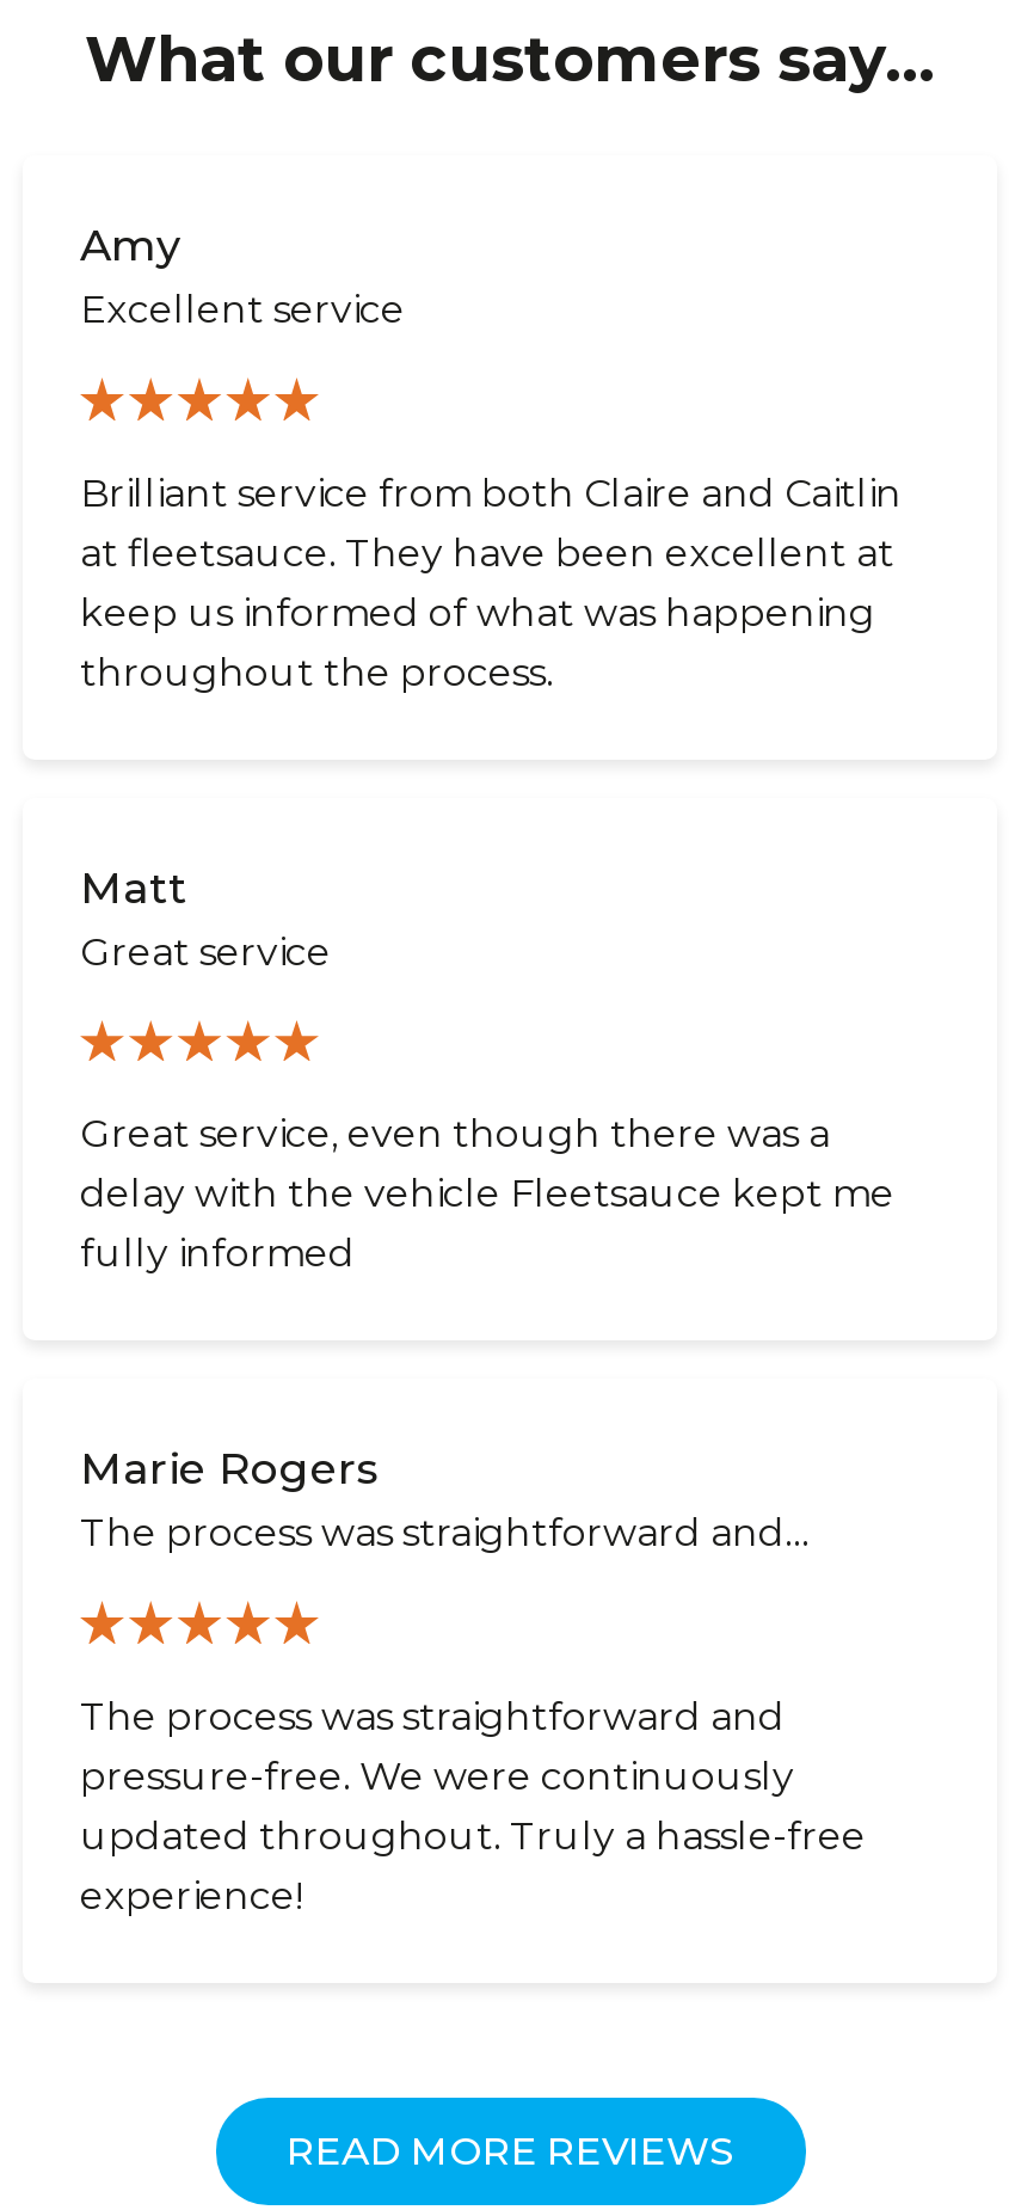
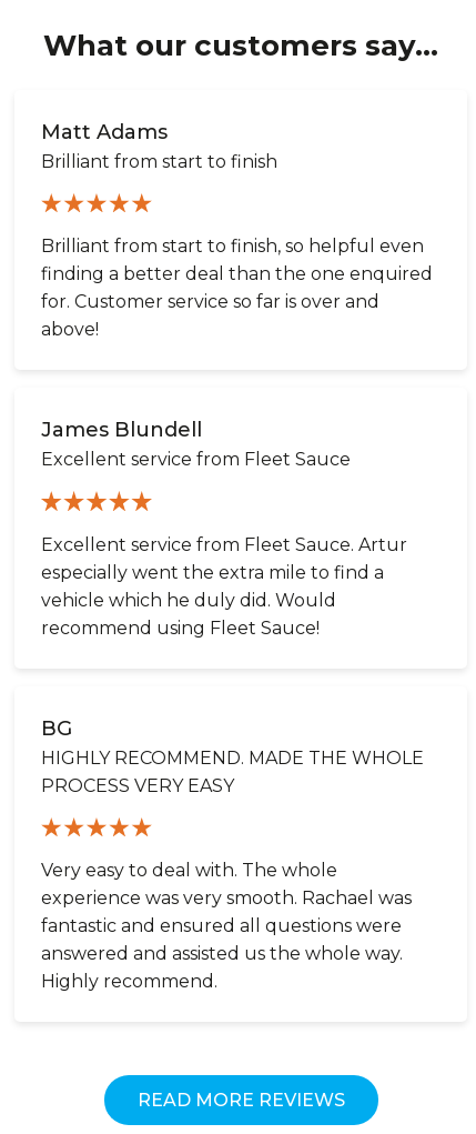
- Amy
- Excellent service
+ Matt Adams
+ Brilliant from start to finish

- Brilliant service from both Claire and Caitlin
- at fleetsauce. They have been excellent at
- keep us informed of what was happening
- throughout the process.
+ Brilliant from start to finish, so helpful even
+ finding a better deal than the one enquired
+ for. Customer service so far is over and
+ above!

- Matt
- Great service
+ James Blundell
+ Excellent service from Fleet Sauce

- Great service, even though there was a
- delay with the vehicle Fleetsauce kept me
- fully informed
+ Excellent service from Fleet Sauce. Artur
+ especially went the extra mile to find a
+ vehicle which he duly did. Would
+ recommend using Fleet Sauce!

- Marie Rogers
- The process was straightforward and…
+ BG
+ HIGHLY RECOMMEND. MADE THE WHOLE
+ PROCESS VERY EASY

- The process was straightforward and
- pressure-free. We were continuously
- updated throughout. Truly a hassle-free
- experience!
+ Very easy to deal with. The whole
+ experience was very smooth. Rachael was
+ fantastic and ensured all questions were
+ answered and assisted us the whole way.
+ Highly recommend.
